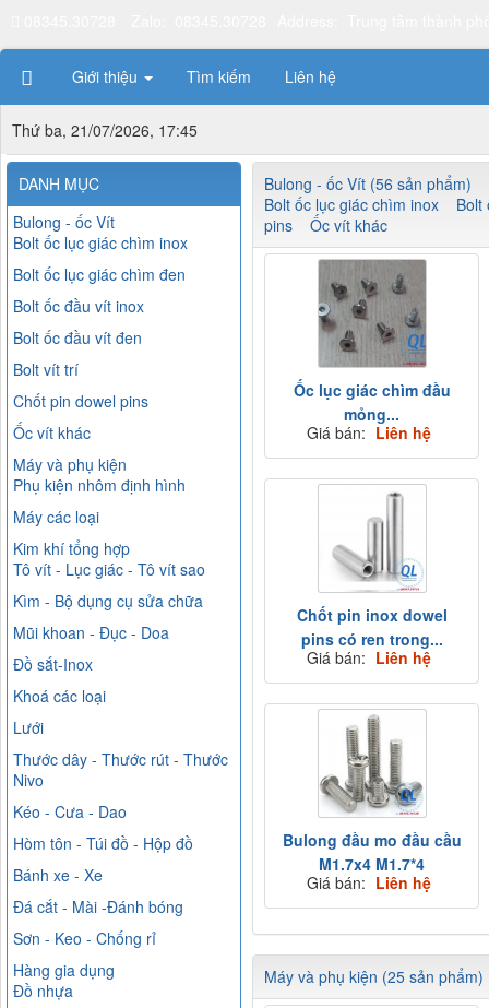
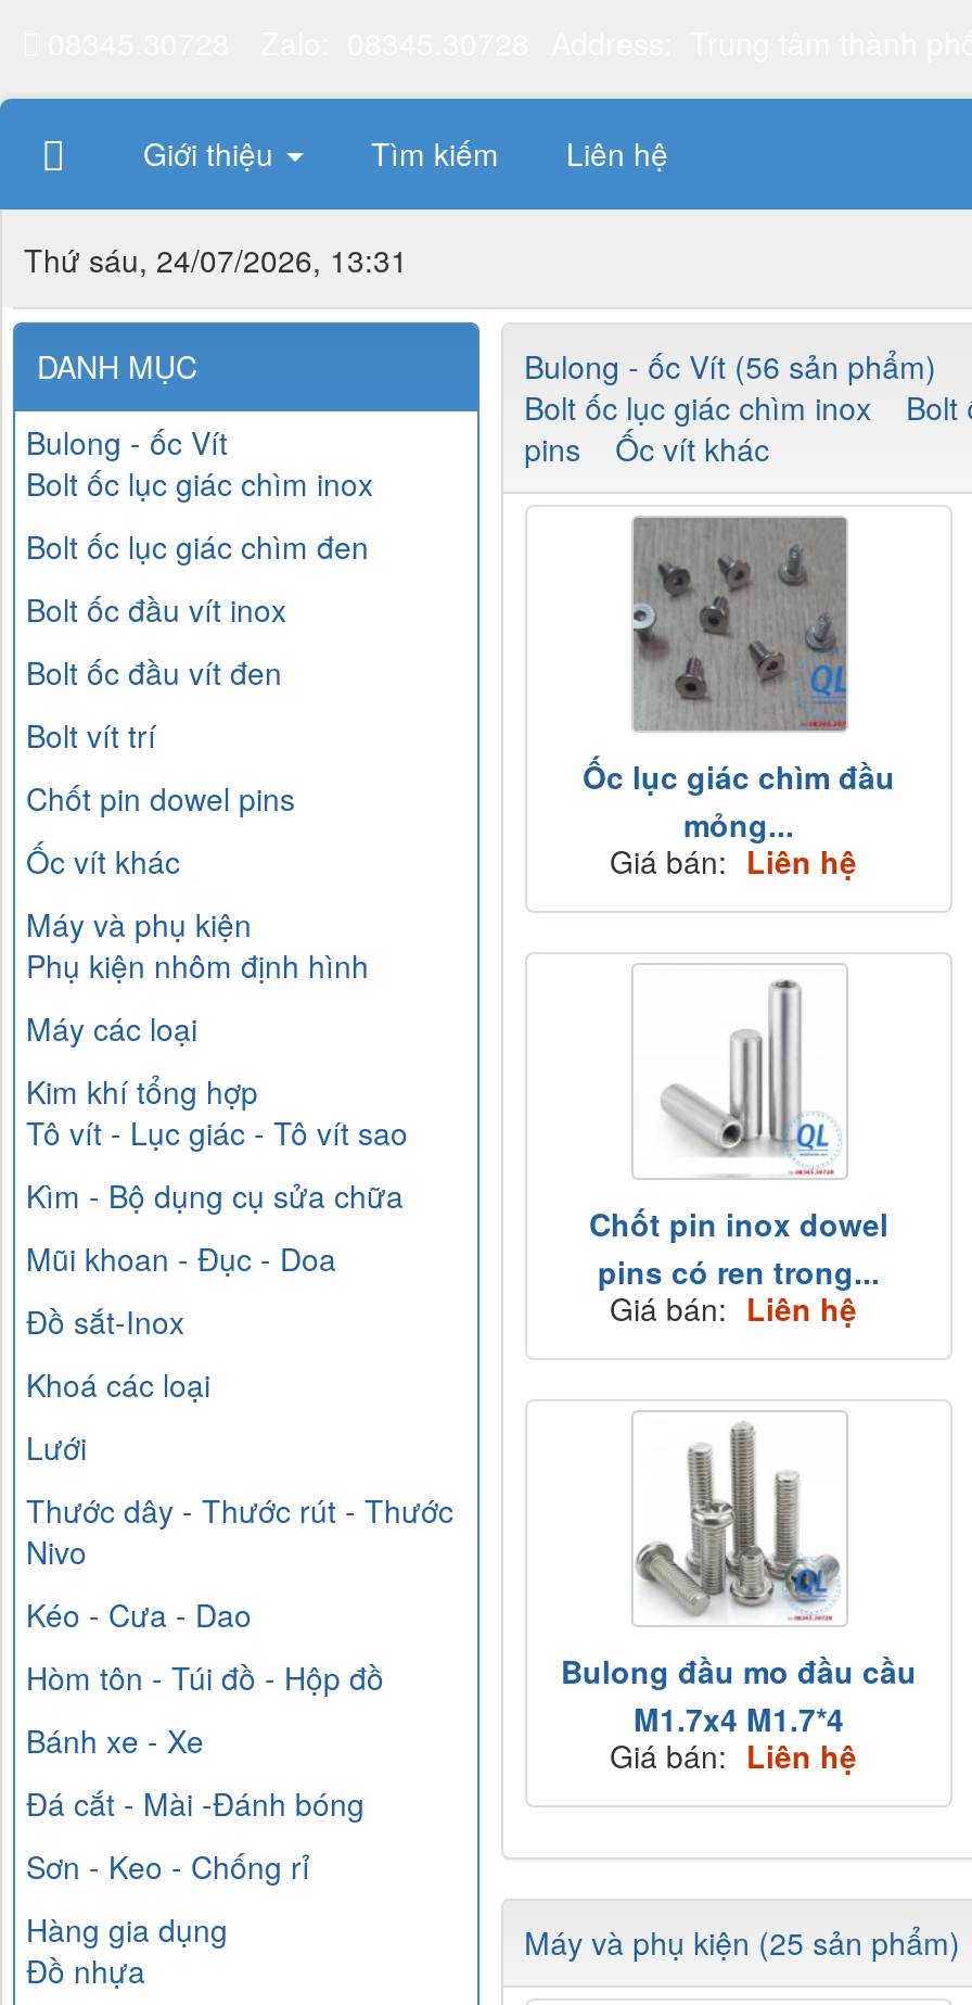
- Thứ ba, 21/07/2026, 17:45
+ Thứ sáu, 24/07/2026, 13:31
